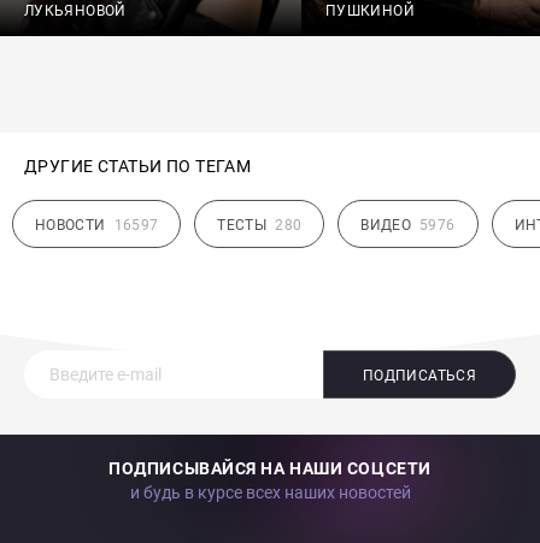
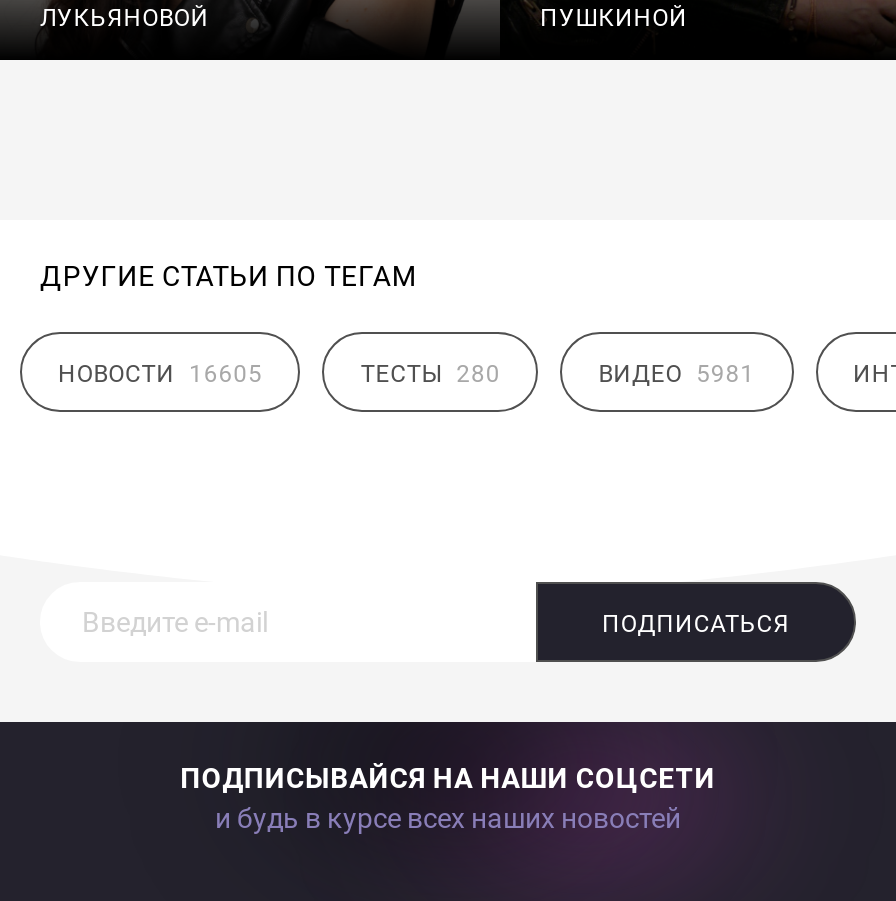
- НОВОСТИ 16597
+ НОВОСТИ 16605

- ВИДЕО 5976
+ ВИДЕО 5981
